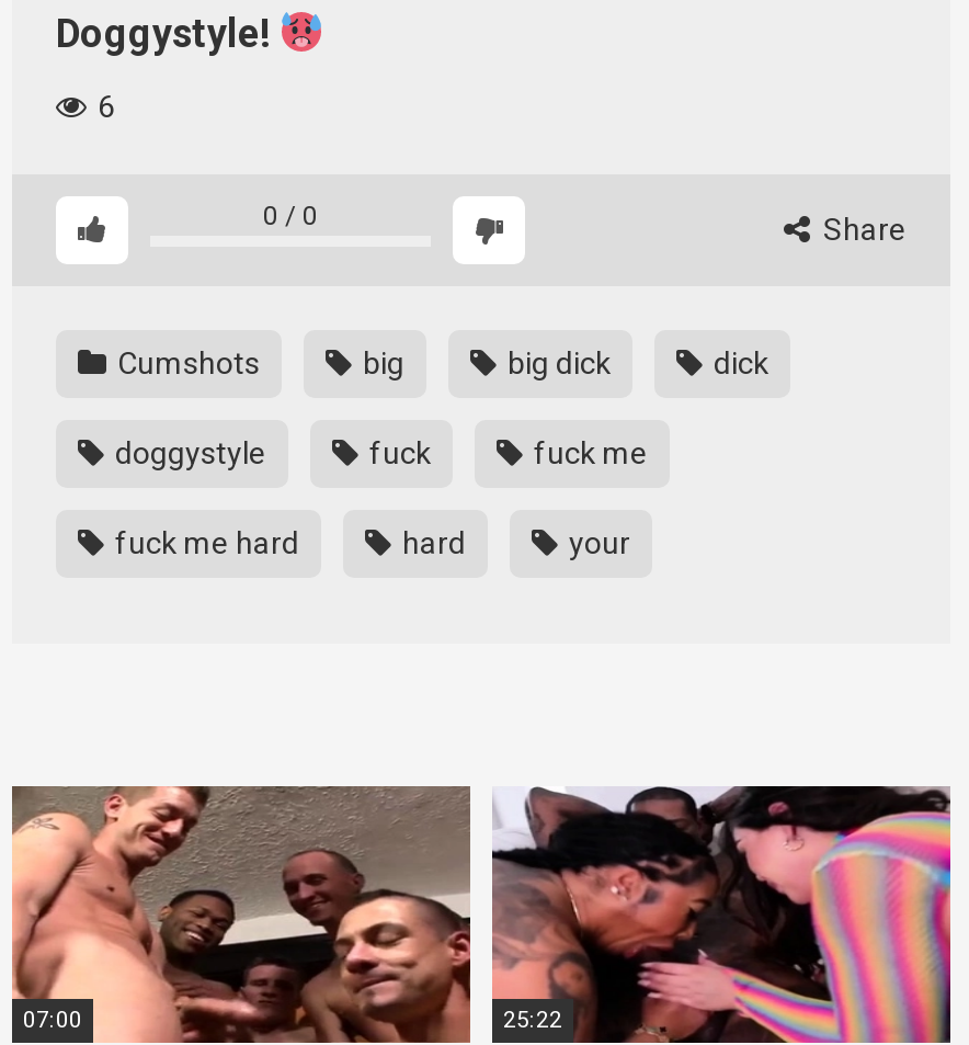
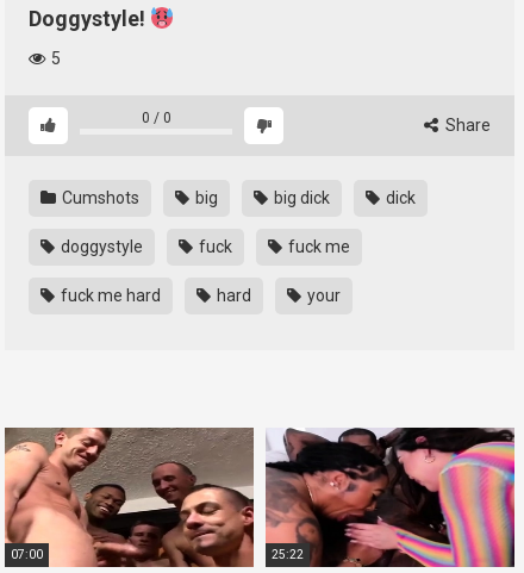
- 6
+ 5
